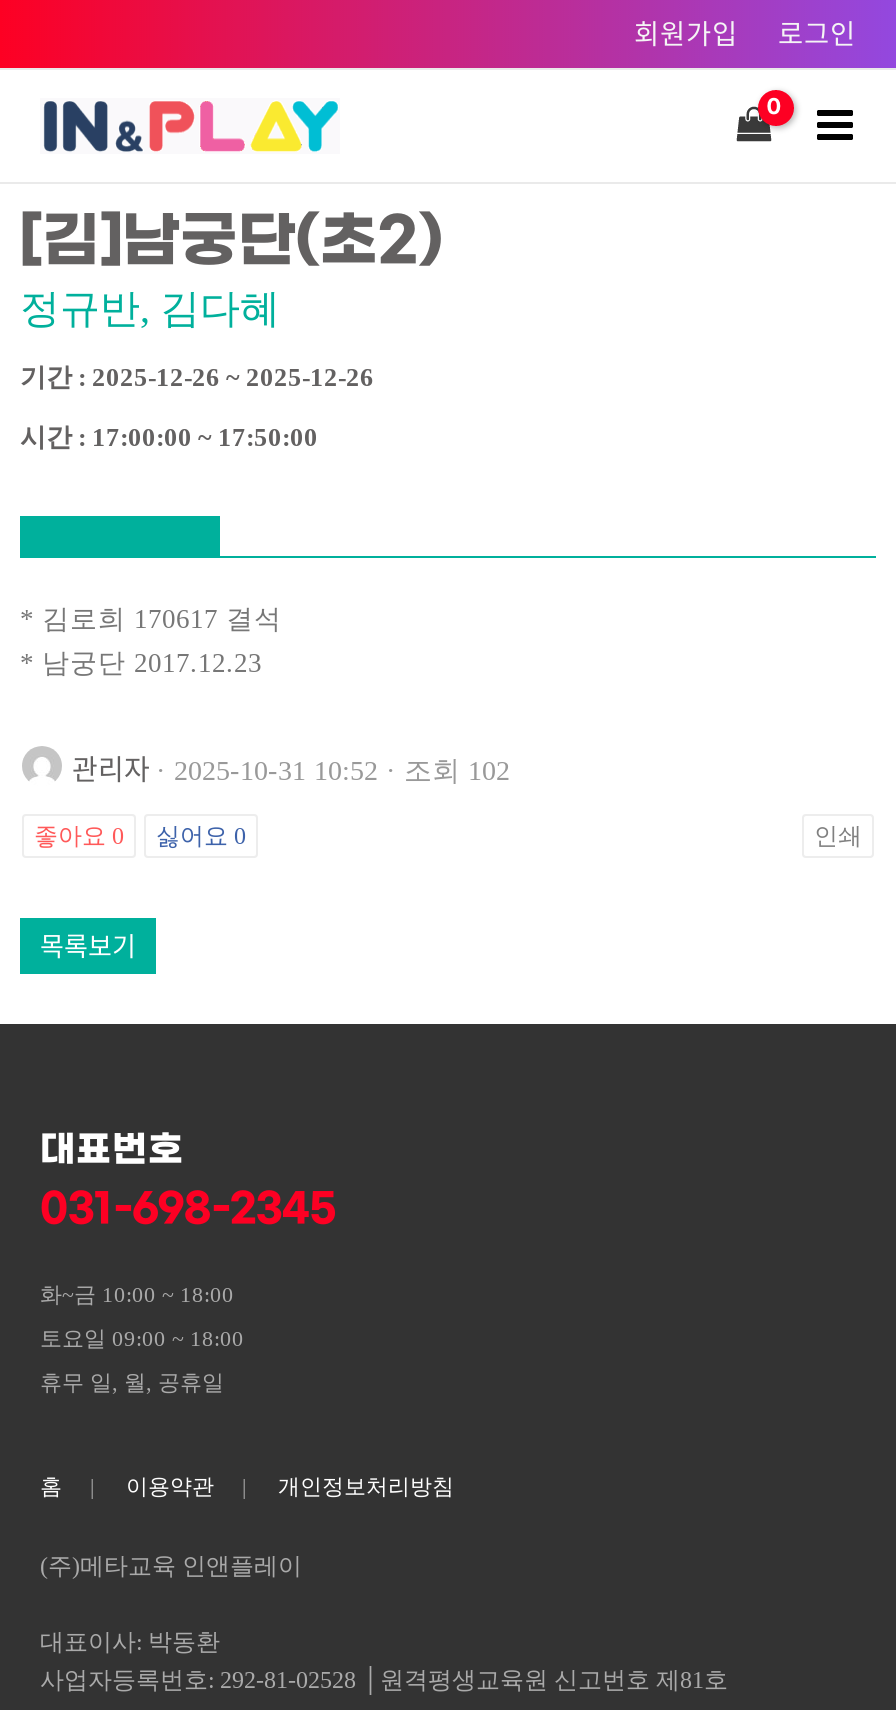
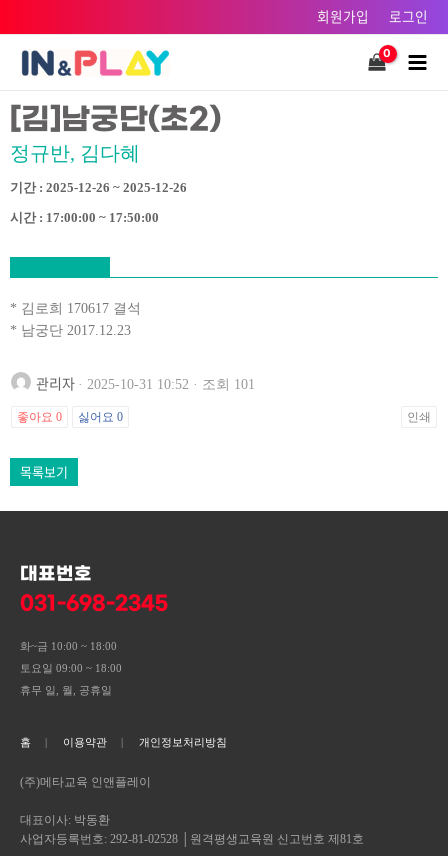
- 관리자 · 2025-10-31 10:52 · 조회 102
+ 관리자 · 2025-10-31 10:52 · 조회 101
